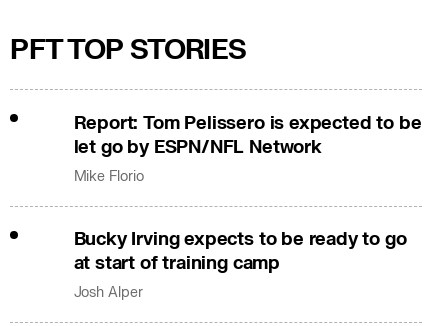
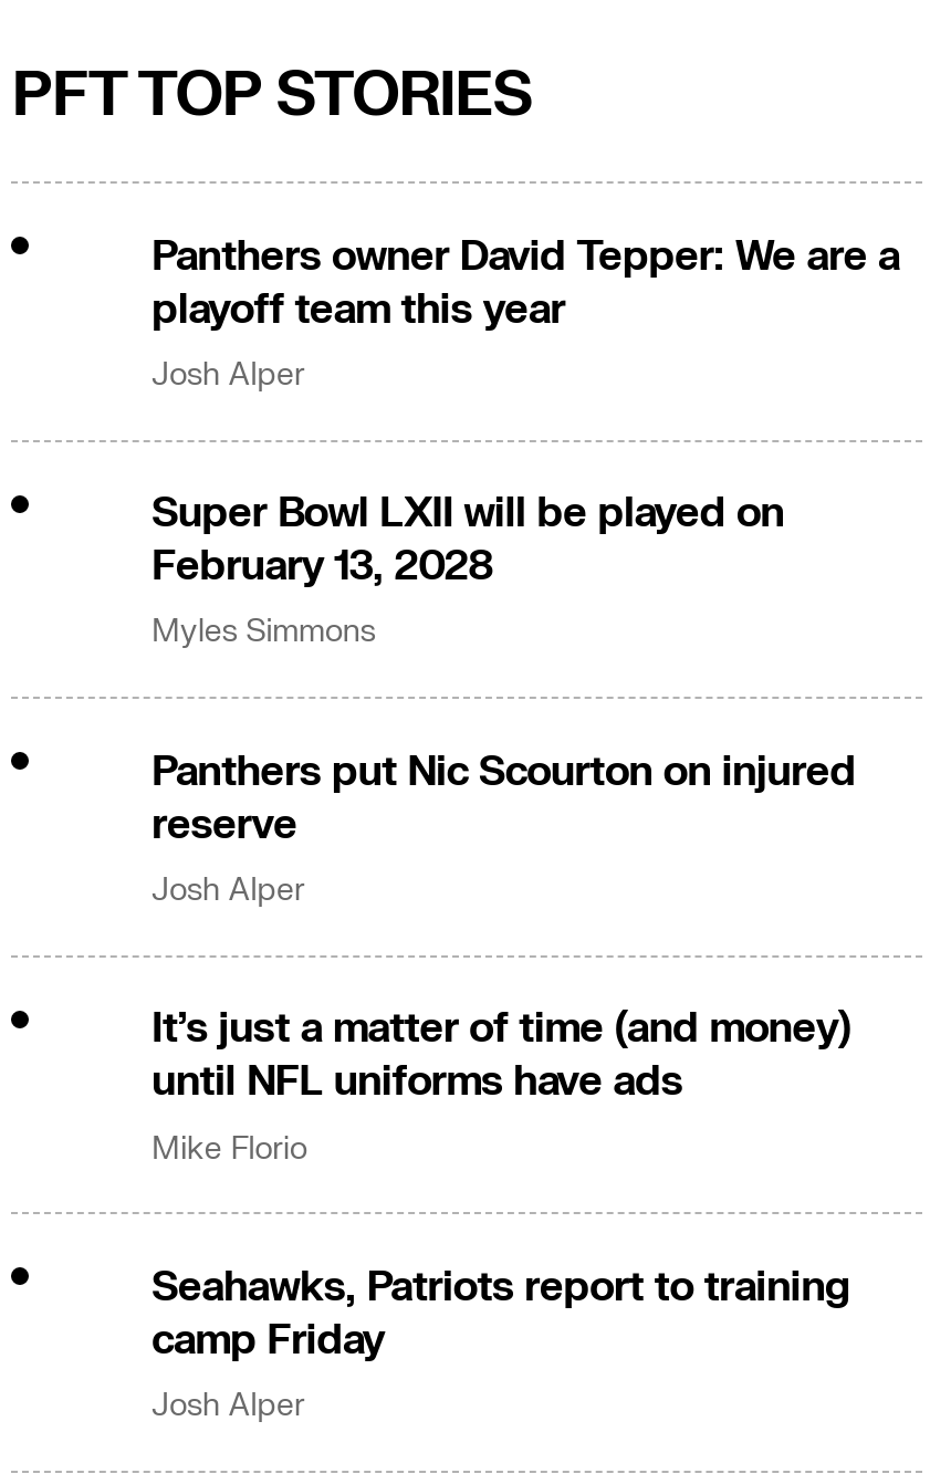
- Report: Tom Pelissero is expected to be
- let go by ESPN/NFL Network
+ Panthers owner David Tepper: We are a
+ playoff team this year
+ Josh Alper
+ Super Bowl LXII will be played on
+ February 13, 2028
+ Myles Simmons
+ Panthers put Nic Scourton on injured
+ reserve
+ Josh Alper
+ It’s just a matter of time (and money)
+ until NFL uniforms have ads

- Bucky Irving expects to be ready to go
- at start of training camp
+ Seahawks, Patriots report to training
+ camp Friday
